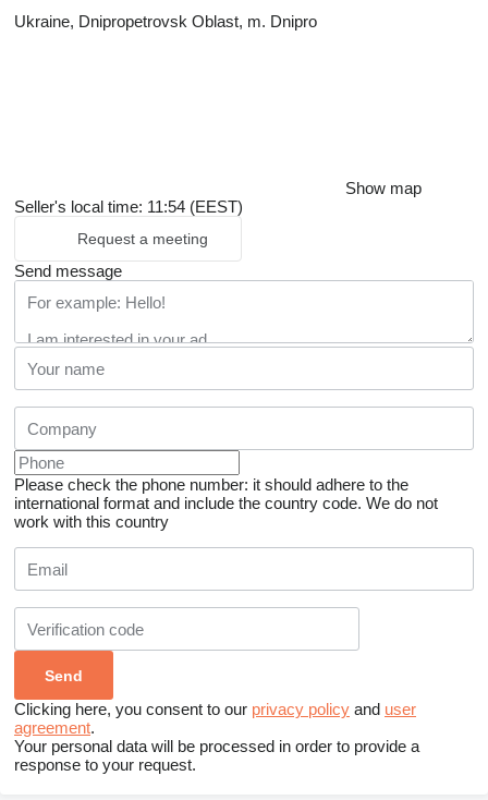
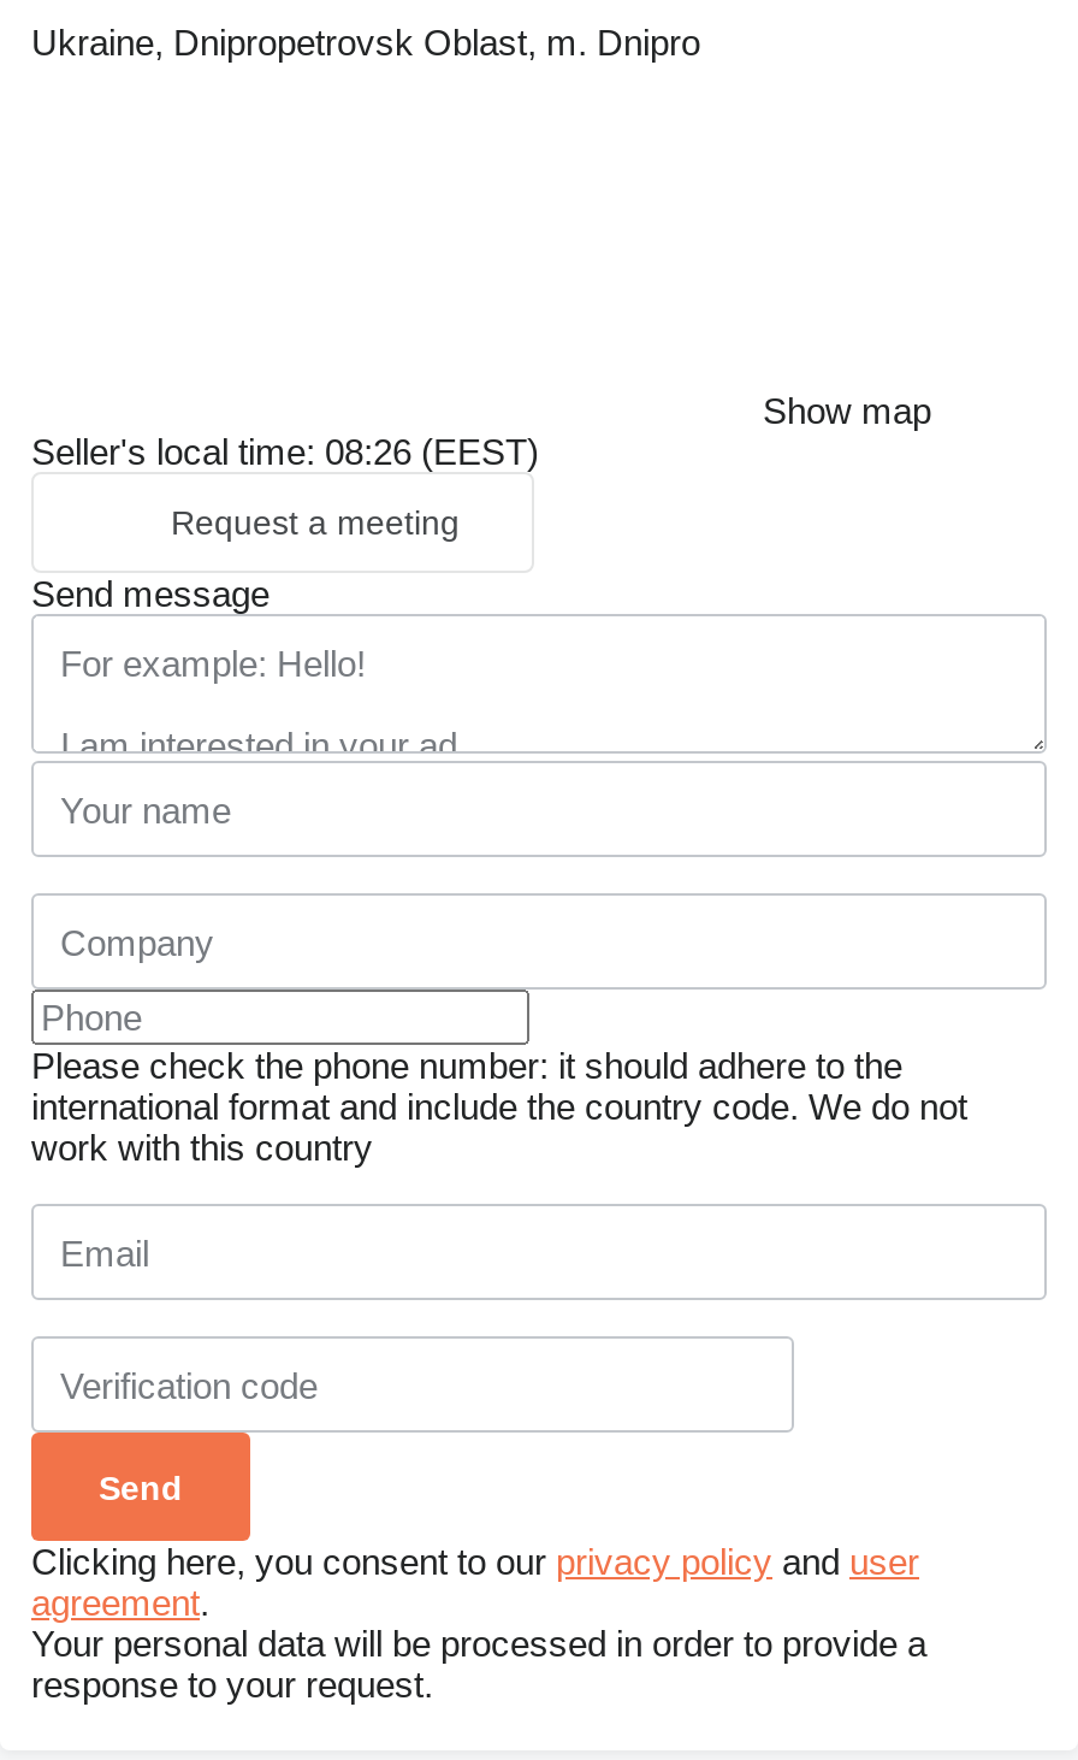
- Seller's local time: 11:54 (EEST)
+ Seller's local time: 08:26 (EEST)
